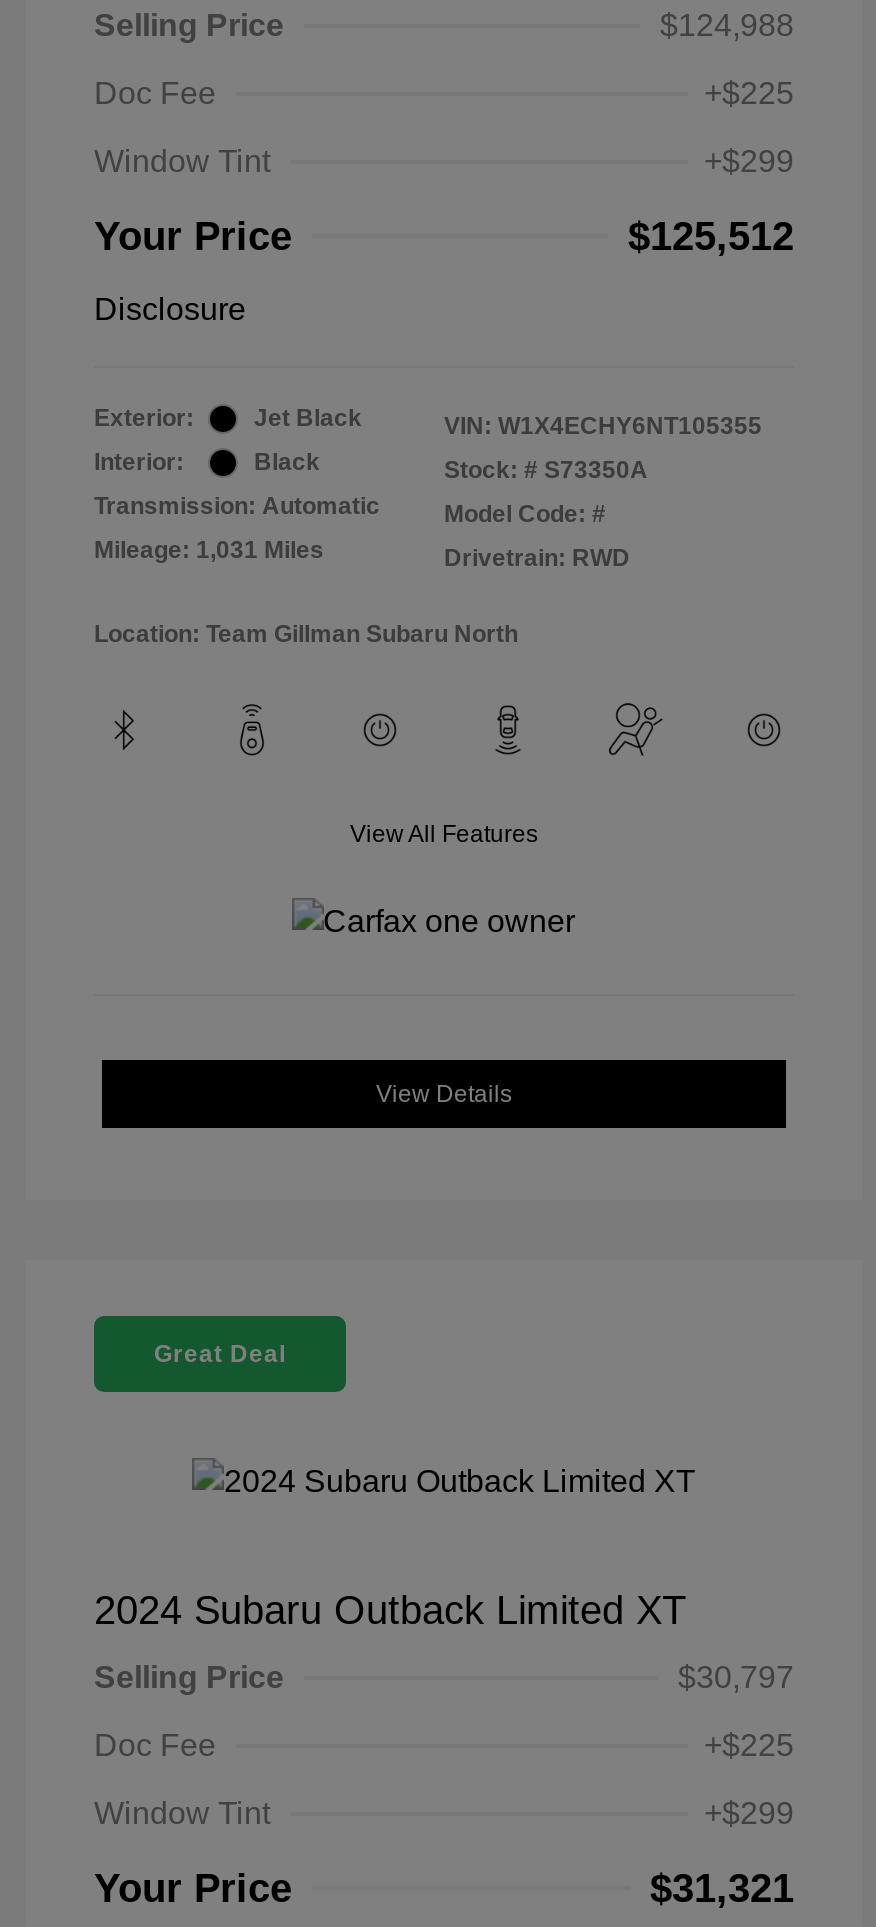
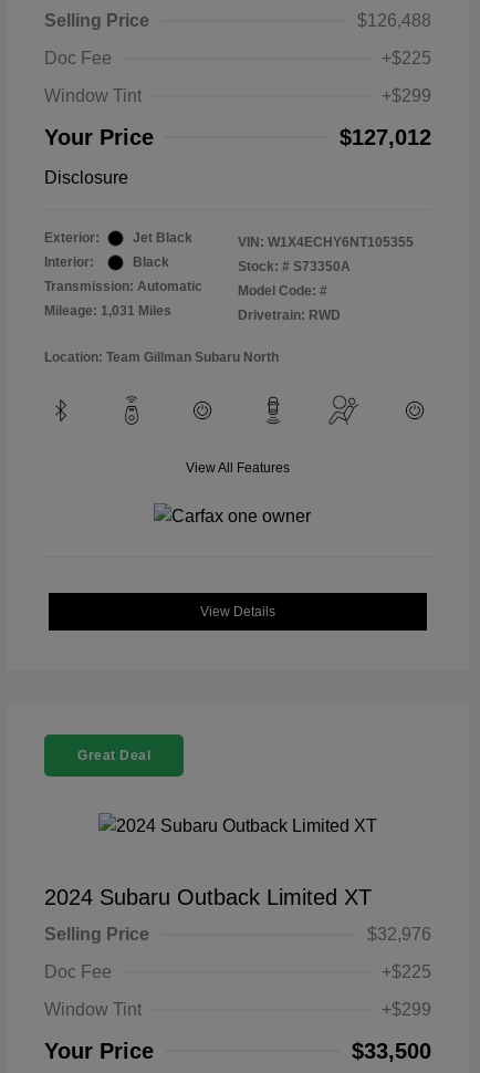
- $124,988
+ $126,488

- $125,512
+ $127,012

- $30,797
+ $32,976

- $31,321
+ $33,500
